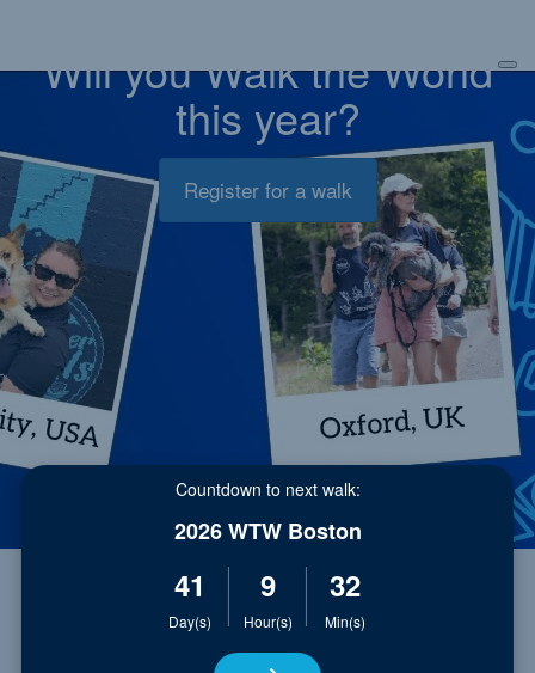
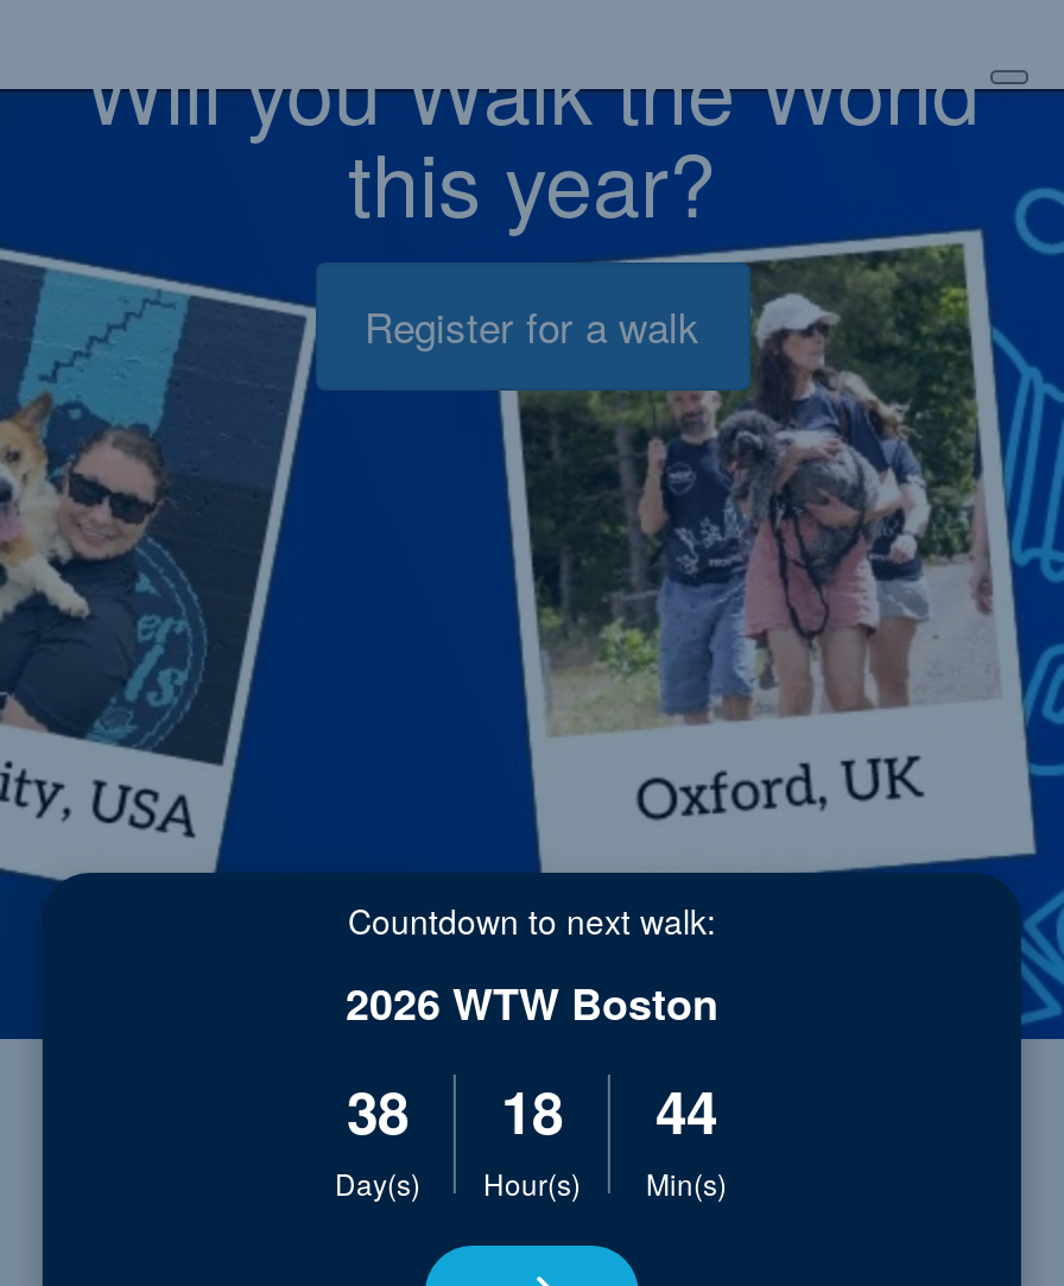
- 41
+ 38

- 9
+ 18

- 32
+ 44
